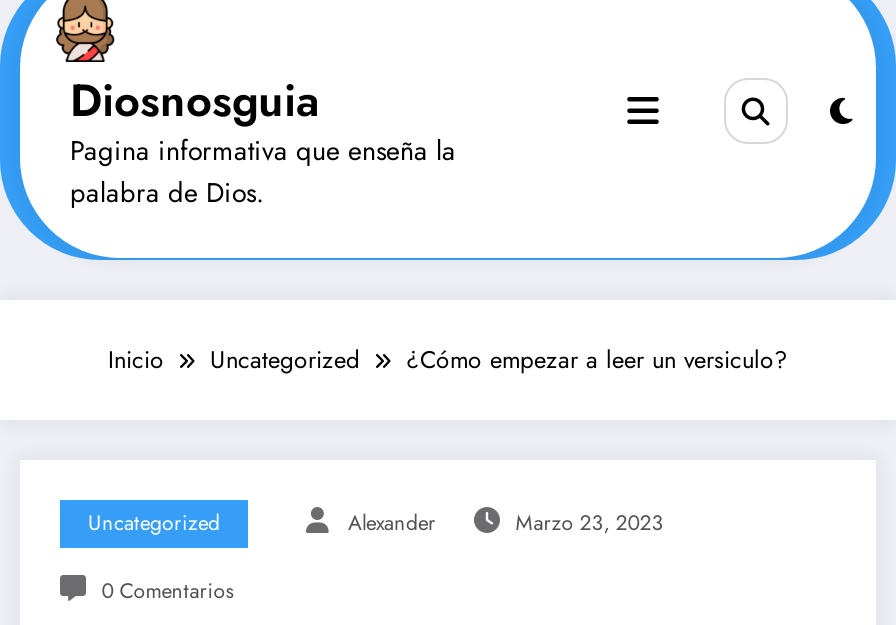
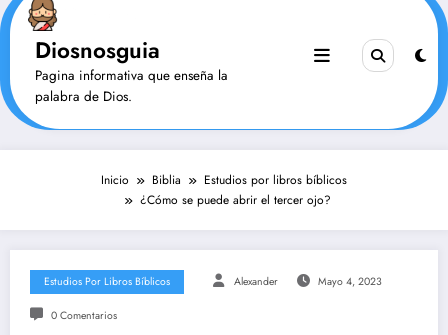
- Uncategorized
- ¿Cómo empezar a leer un versiculo?
+ Biblia
+ Estudios por libros bíblicos
+ ¿Cómo se puede abrir el tercer ojo?

- Uncategorized
+ Estudios Por Libros Bíblicos

- Marzo 23, 2023
+ Mayo 4, 2023
